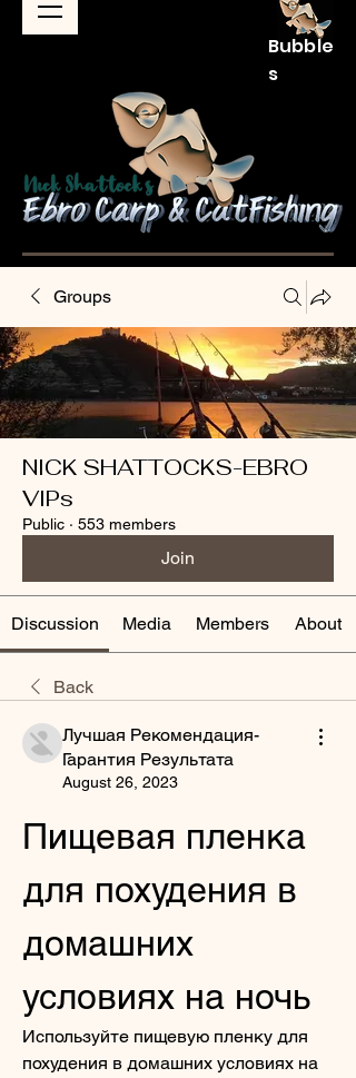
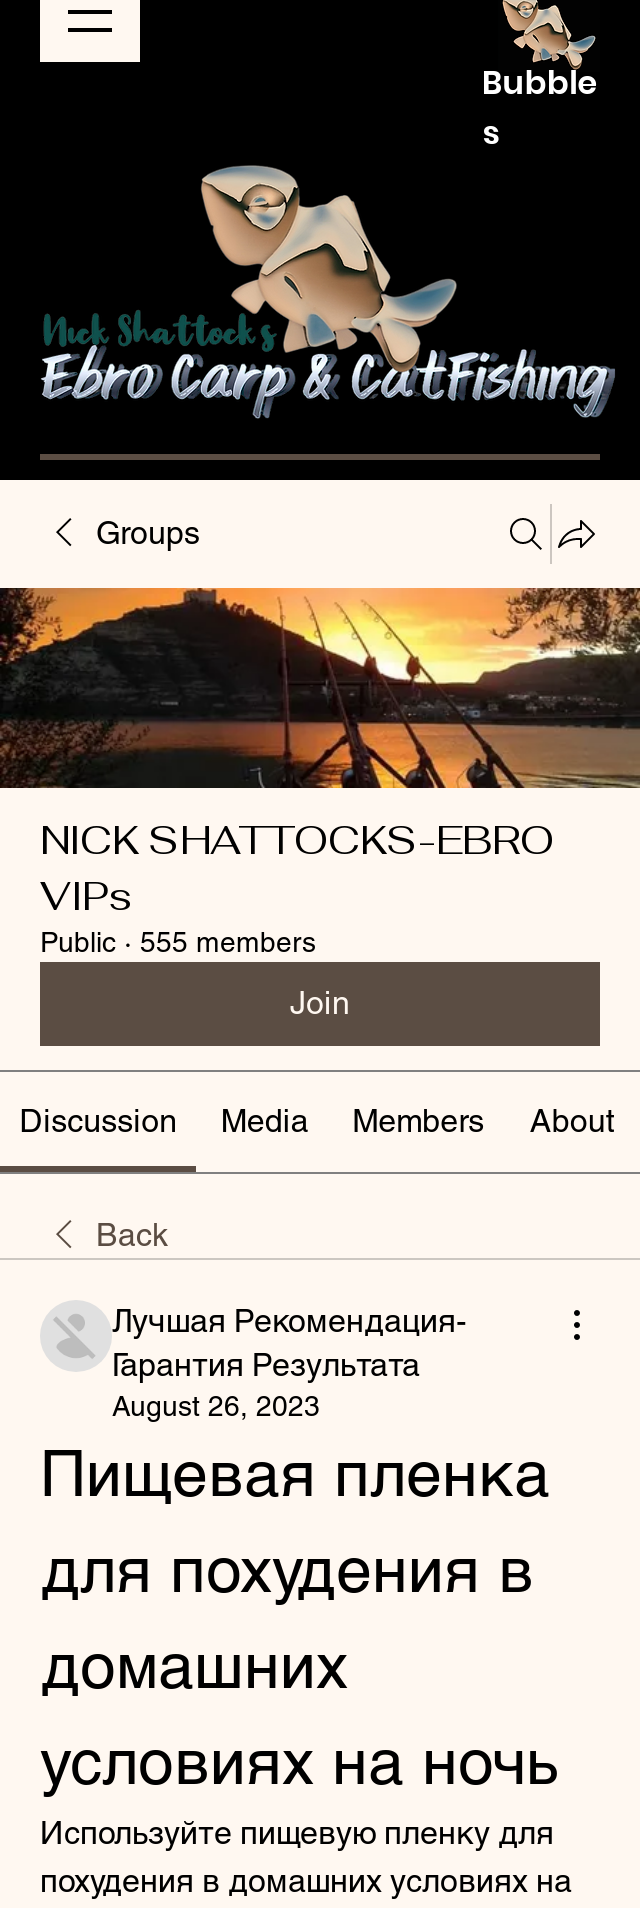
- Public · 553 members
+ Public · 555 members
